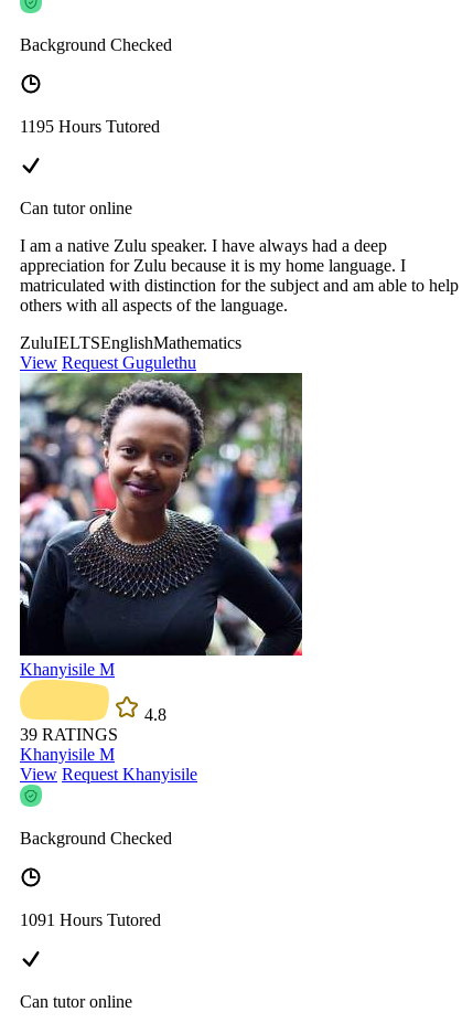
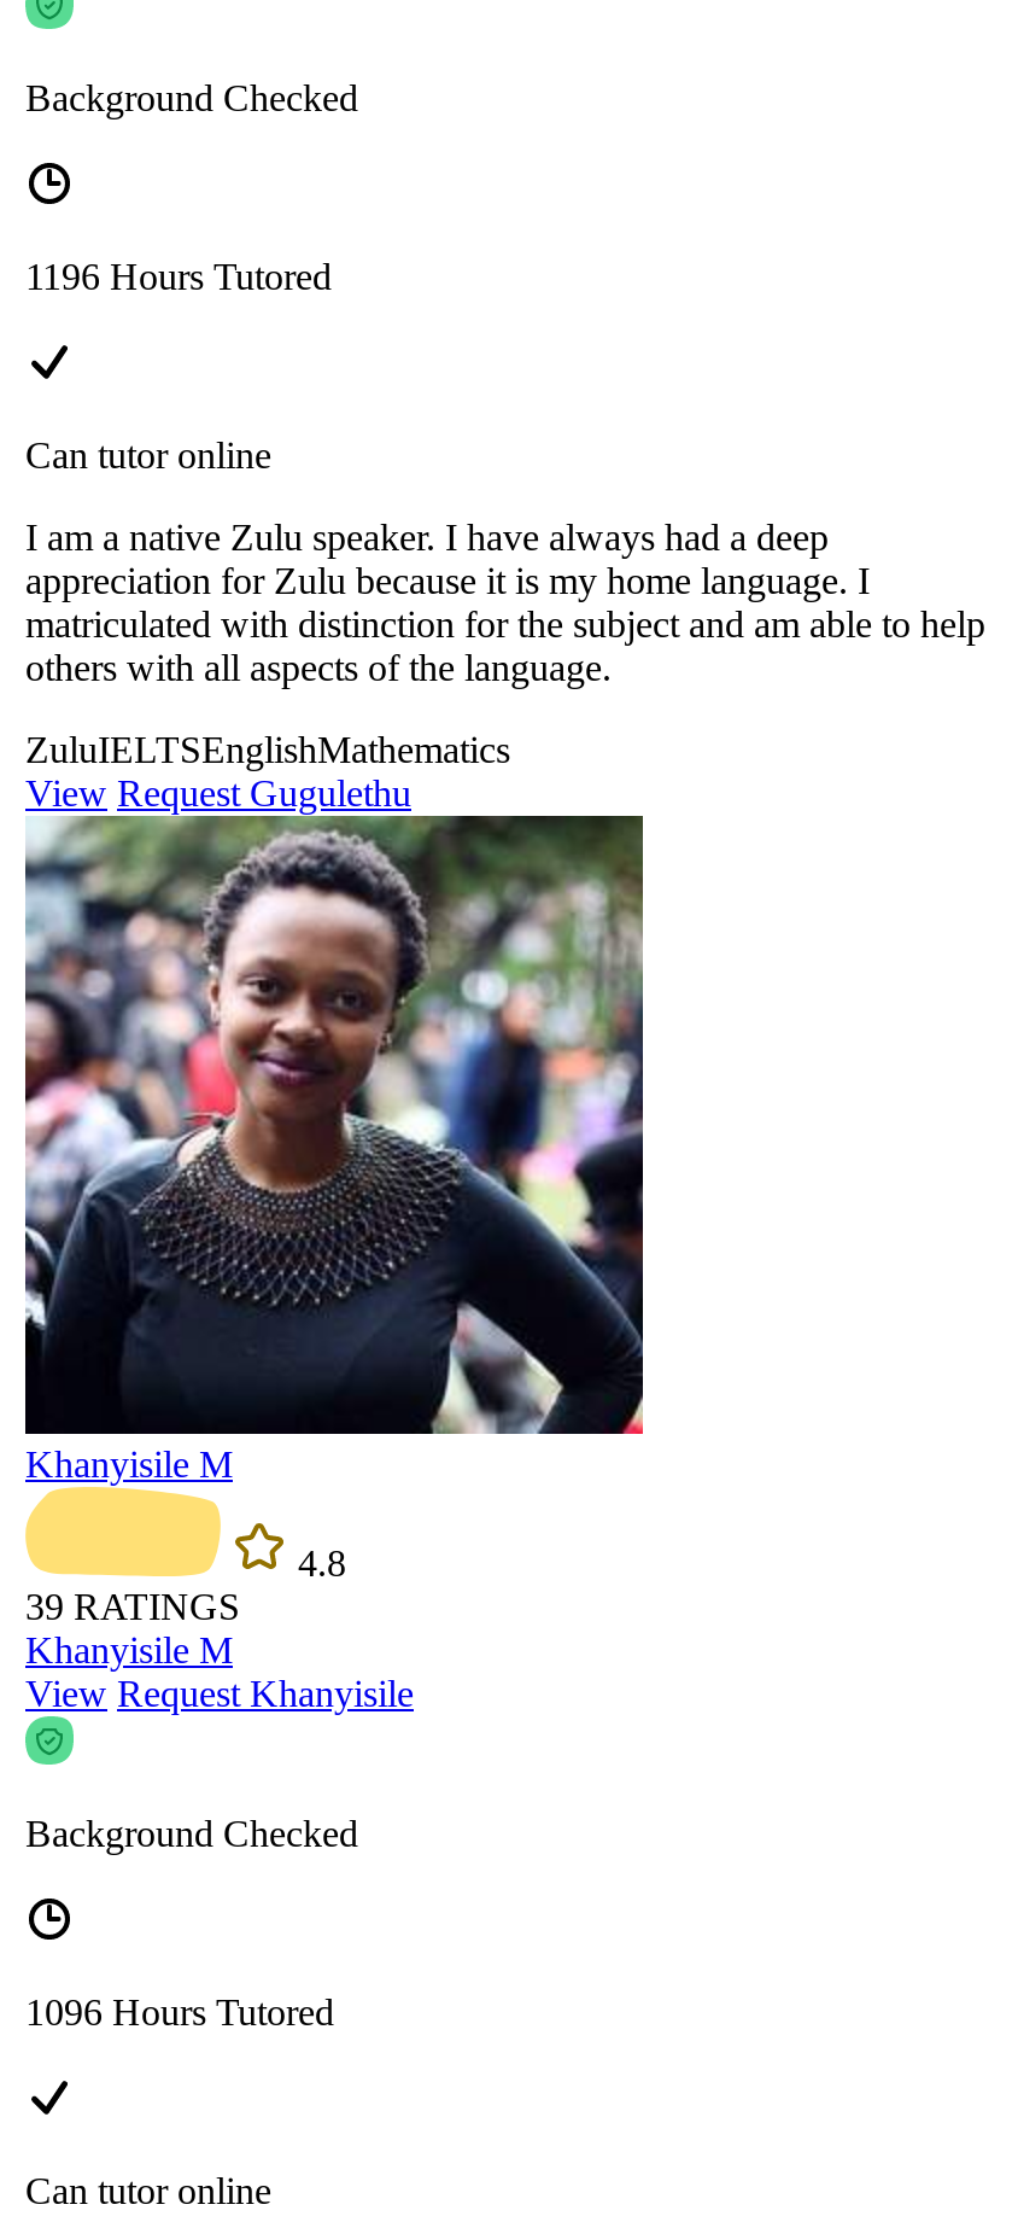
- 1195 Hours Tutored
+ 1196 Hours Tutored

- 1091 Hours Tutored
+ 1096 Hours Tutored
